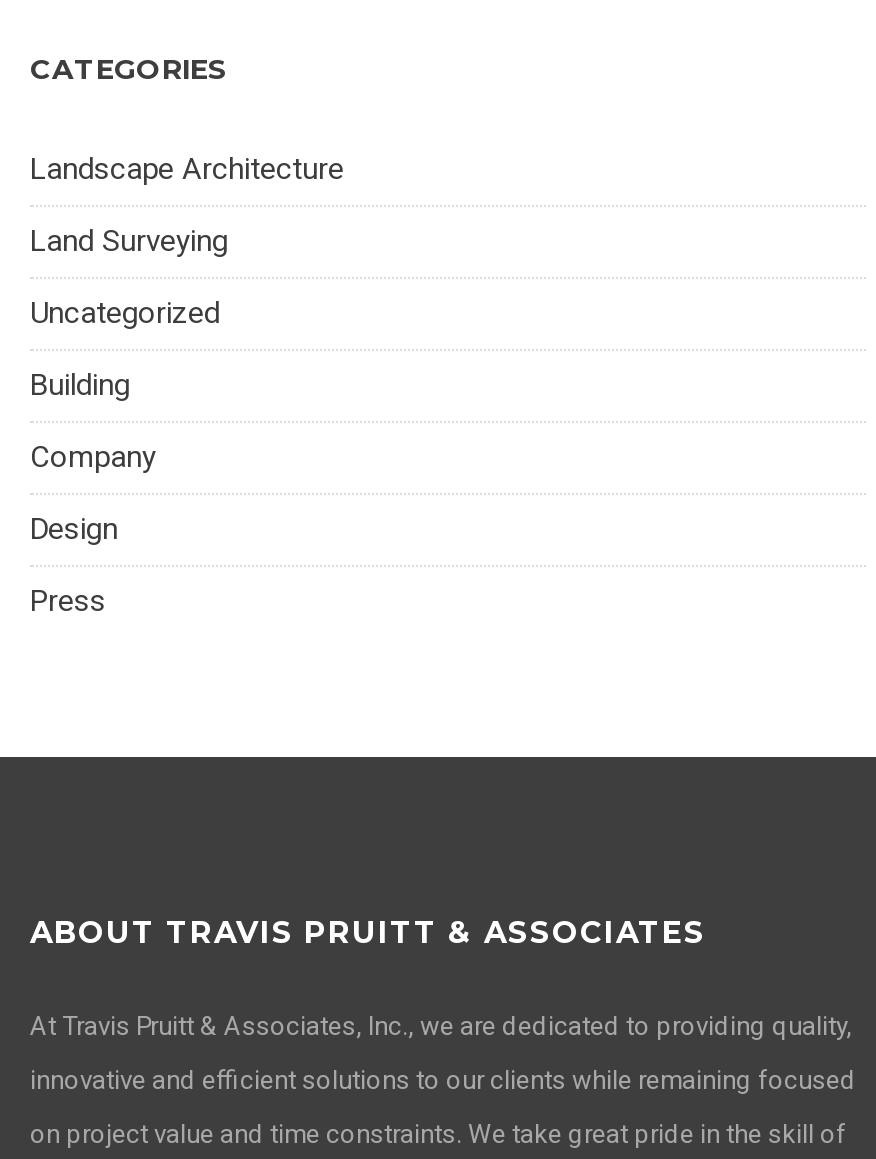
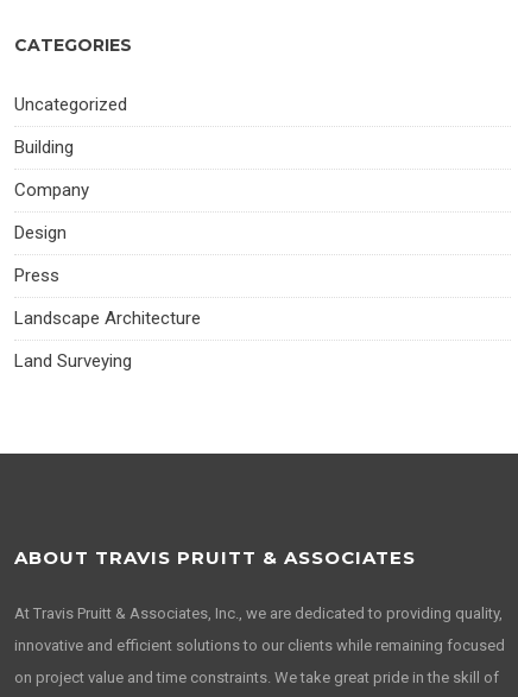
moved down: Landscape Architecture | Land Surveying

moved up: Uncategorized | Building | Company | Design | Press
